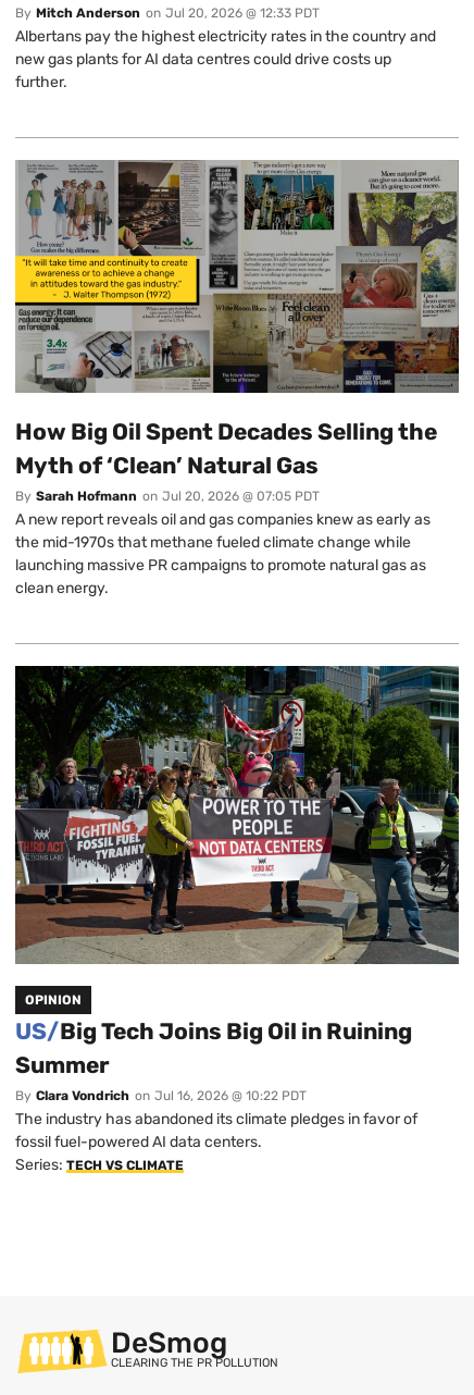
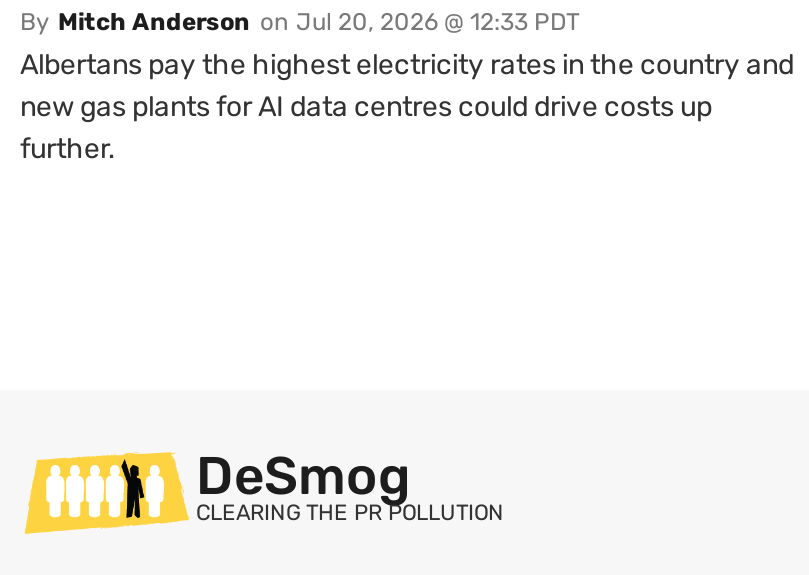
- [image]
- How Big Oil Spent Decades Selling the
- Myth of ‘Clean’ Natural Gas
- By Sarah Hofmann on Jul 20, 2026 @ 07:05 PDT
- A new report reveals oil and gas companies knew as early as
- the mid-1970s that methane fueled climate change while
- launching massive PR campaigns to promote natural gas as
- clean energy.

- [image]
- OPINION
- US/Big Tech Joins Big Oil in Ruining
- Summer
- By Clara Vondrich on Jul 16, 2026 @ 10:22 PDT
- The industry has abandoned its climate pledges in favor of
- fossil fuel-powered AI data centers.
- Series: TECH VS CLIMATE
